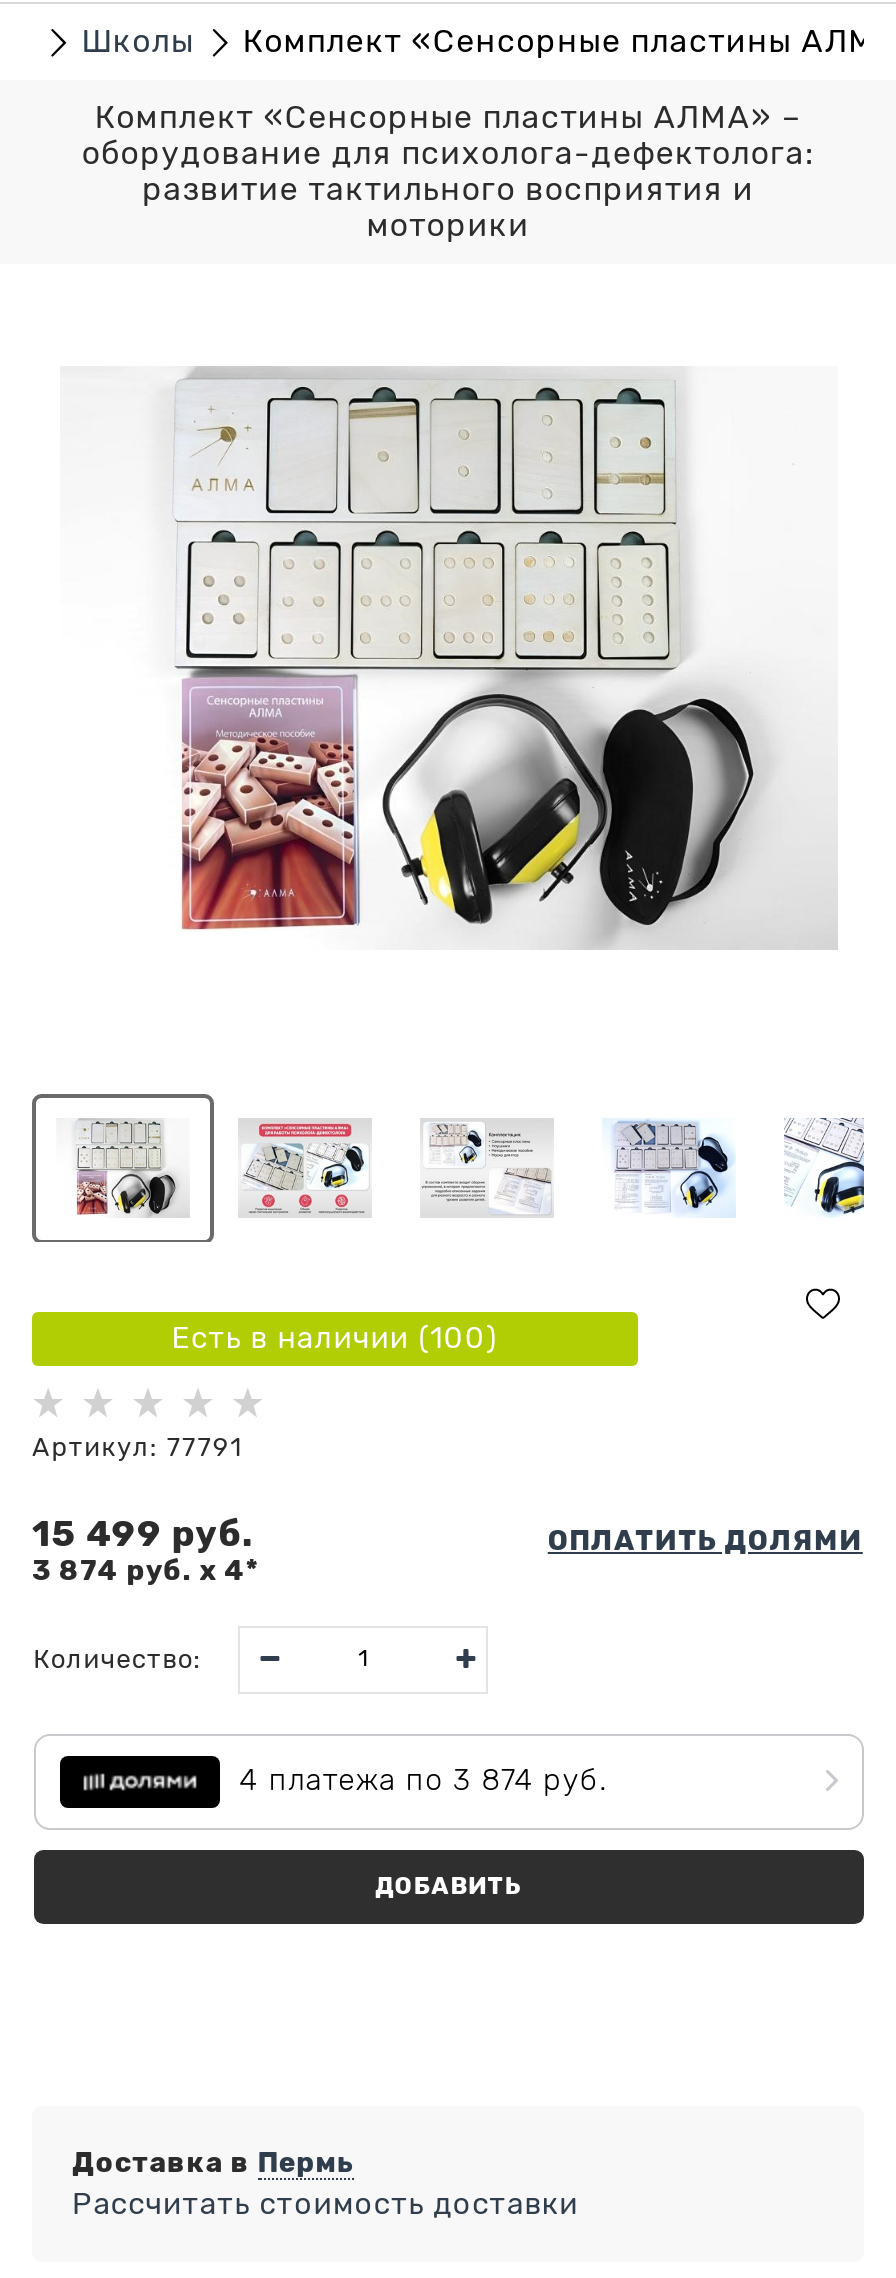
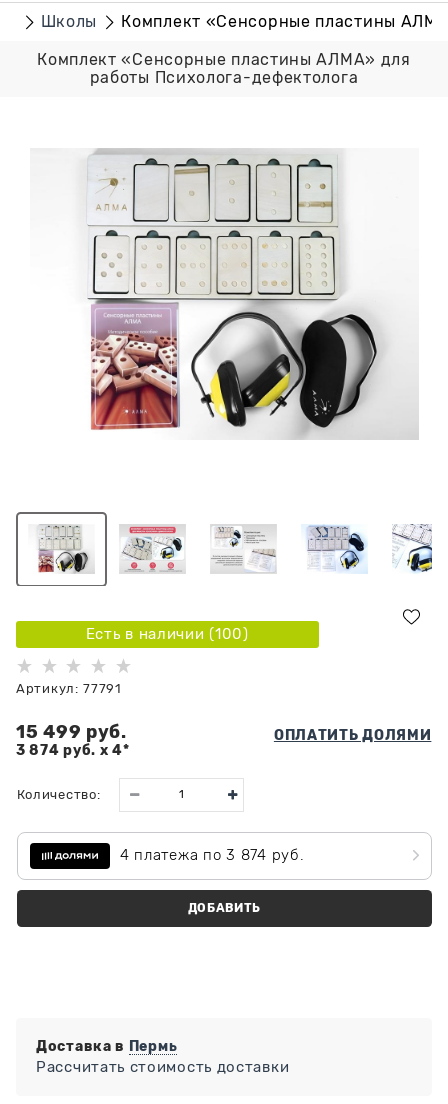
- Комплект «Сенсорные пластины АЛМА» –
- оборудование для психолога-дефектолога:
- развитие тактильного восприятия и
- моторики
+ Комплект «Сенсорные пластины АЛМА» для
+ работы Психолога-дефектолога
